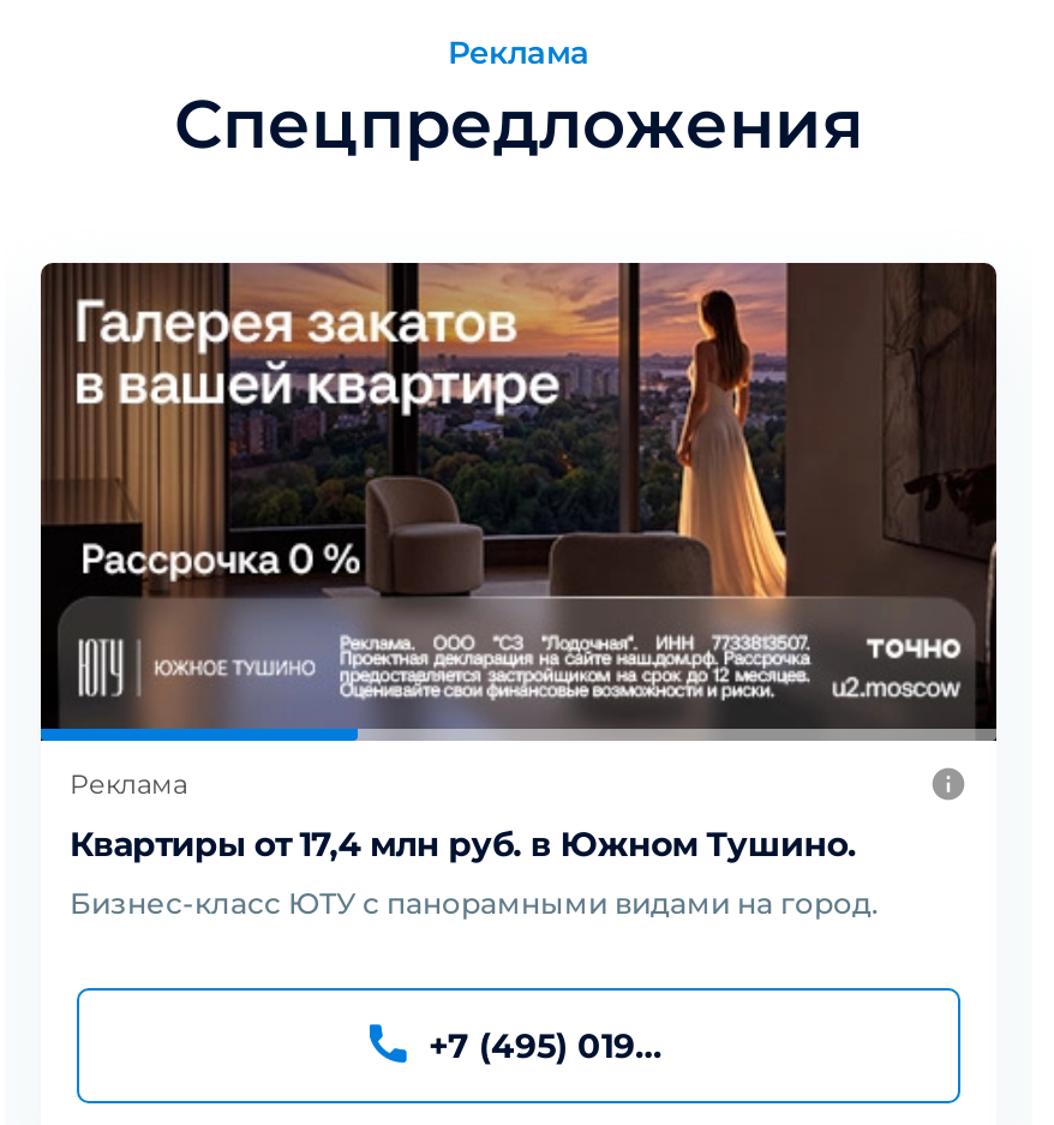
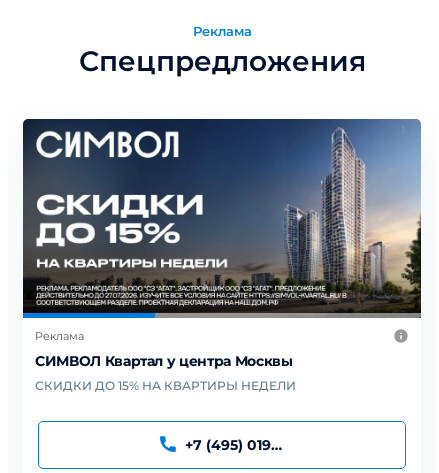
- [image]
- Квартиры от 17,4 млн руб. в Южном Тушино.
- Бизнес-класс ЮТУ с панорамными видами на город.
+ [image]
+ СИМВОЛ Квартал у центра Москвы
+ СКИДКИ ДО 15% НА КВАРТИРЫ НЕДЕЛИ
